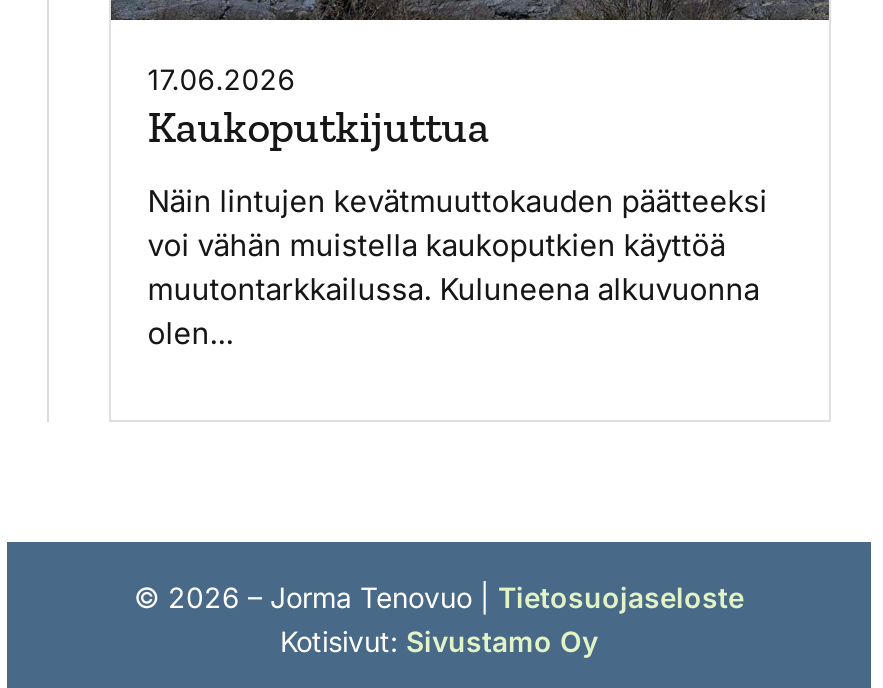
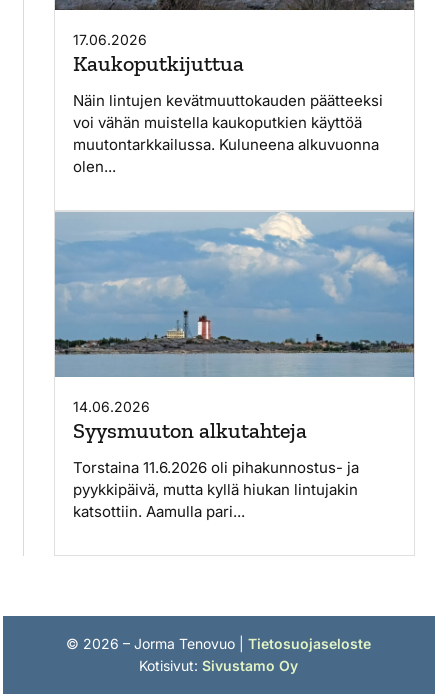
+ [image]
+ 14.06.2026
+ Syysmuuton alkutahteja
+ Torstaina 11.6.2026 oli pihakunnostus- ja
+ pyykkipäivä, mutta kyllä hiukan lintujakin
+ katsottiin. Aamulla pari...
